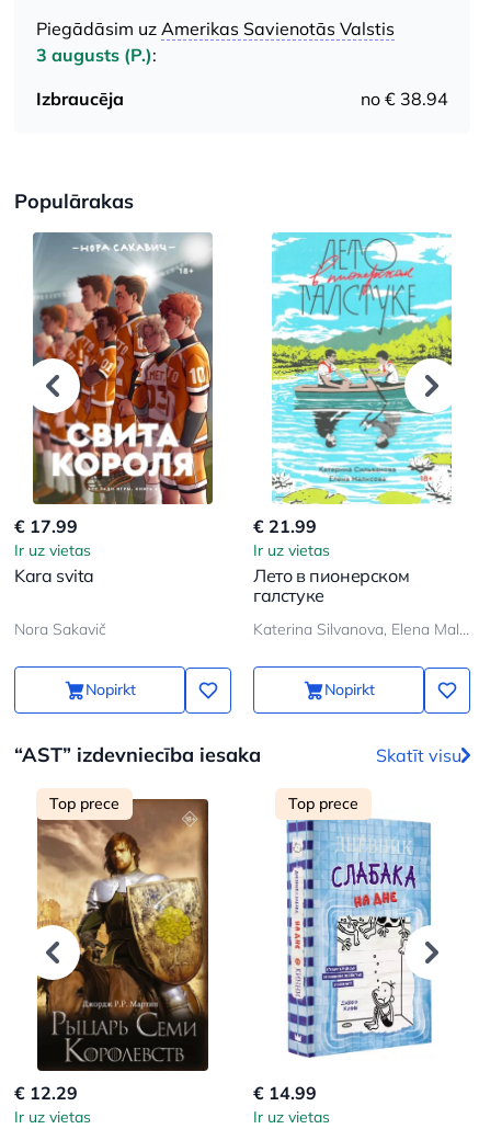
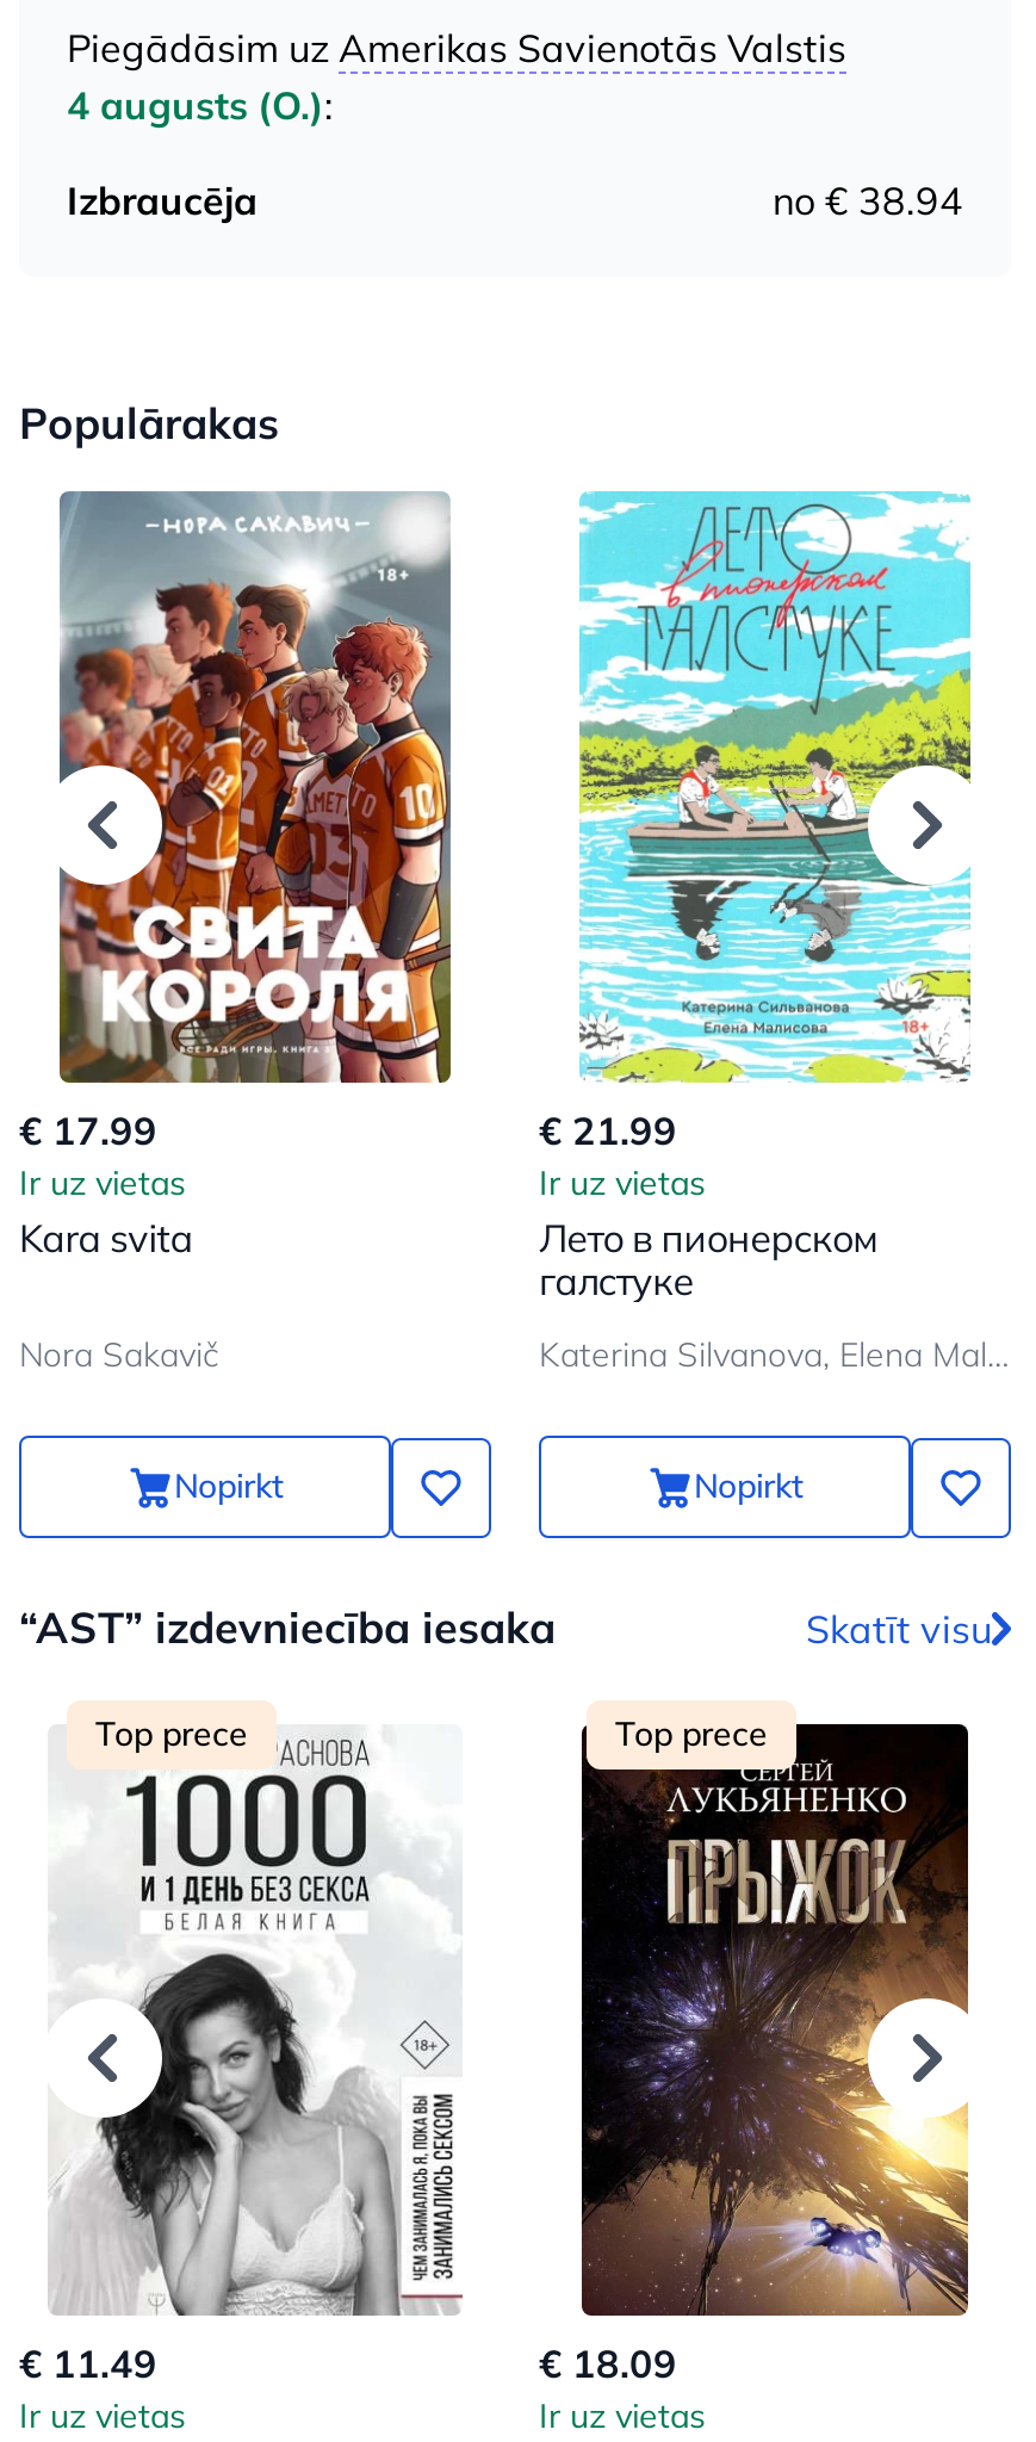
- 3 augusts (P.):
+ 4 augusts (O.):

- [image]
- € 12.29
+ [image]
+ € 11.49

- [image]
- € 14.99
+ [image]
+ € 18.09
